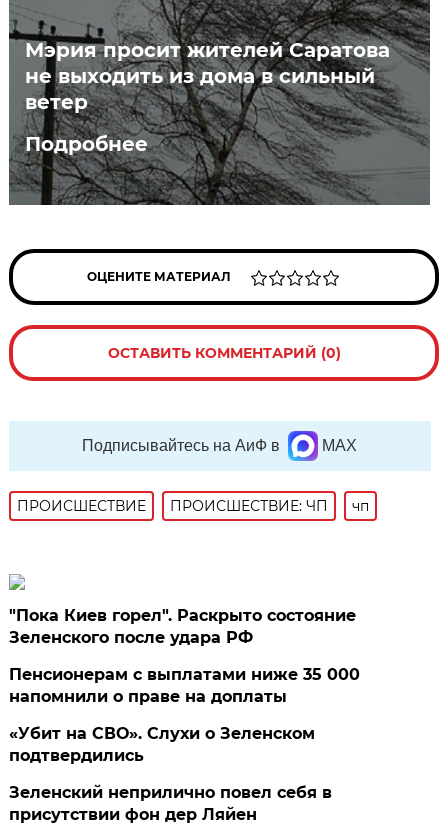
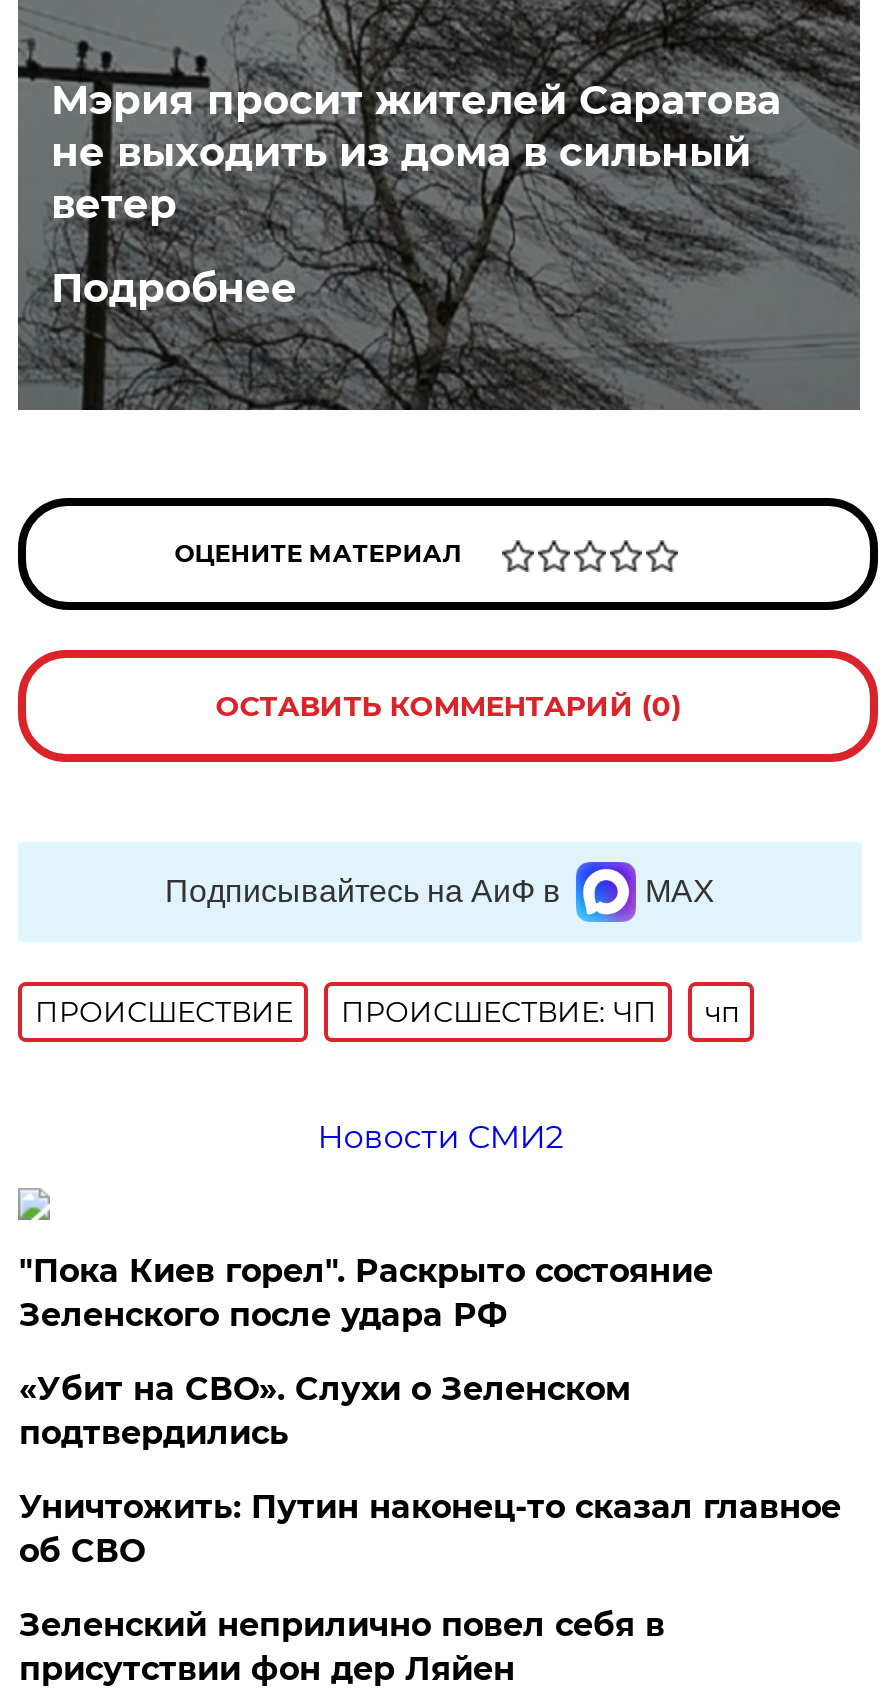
+ Новости СМИ2

- Пенсионерам с выплатами ниже 35 000
- напомнили о праве на доплаты

moved up: «Убит на СВО». Слухи о Зеленском | подтвердились

+ Уничтожить: Путин наконец-то сказал главное
+ об СВО
